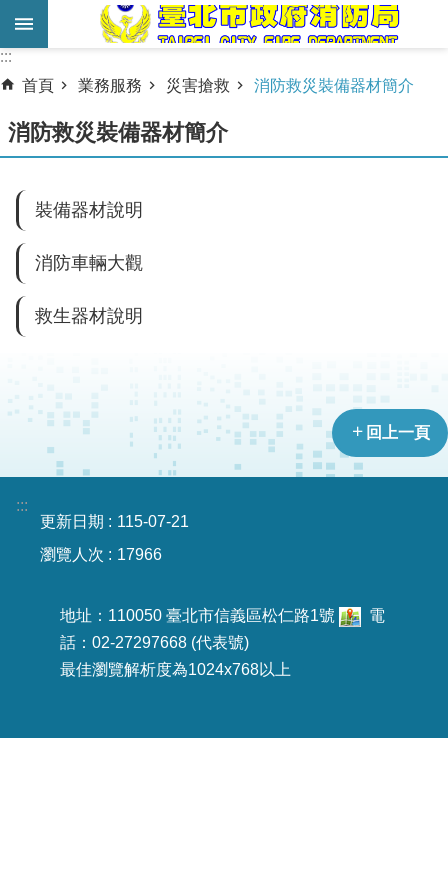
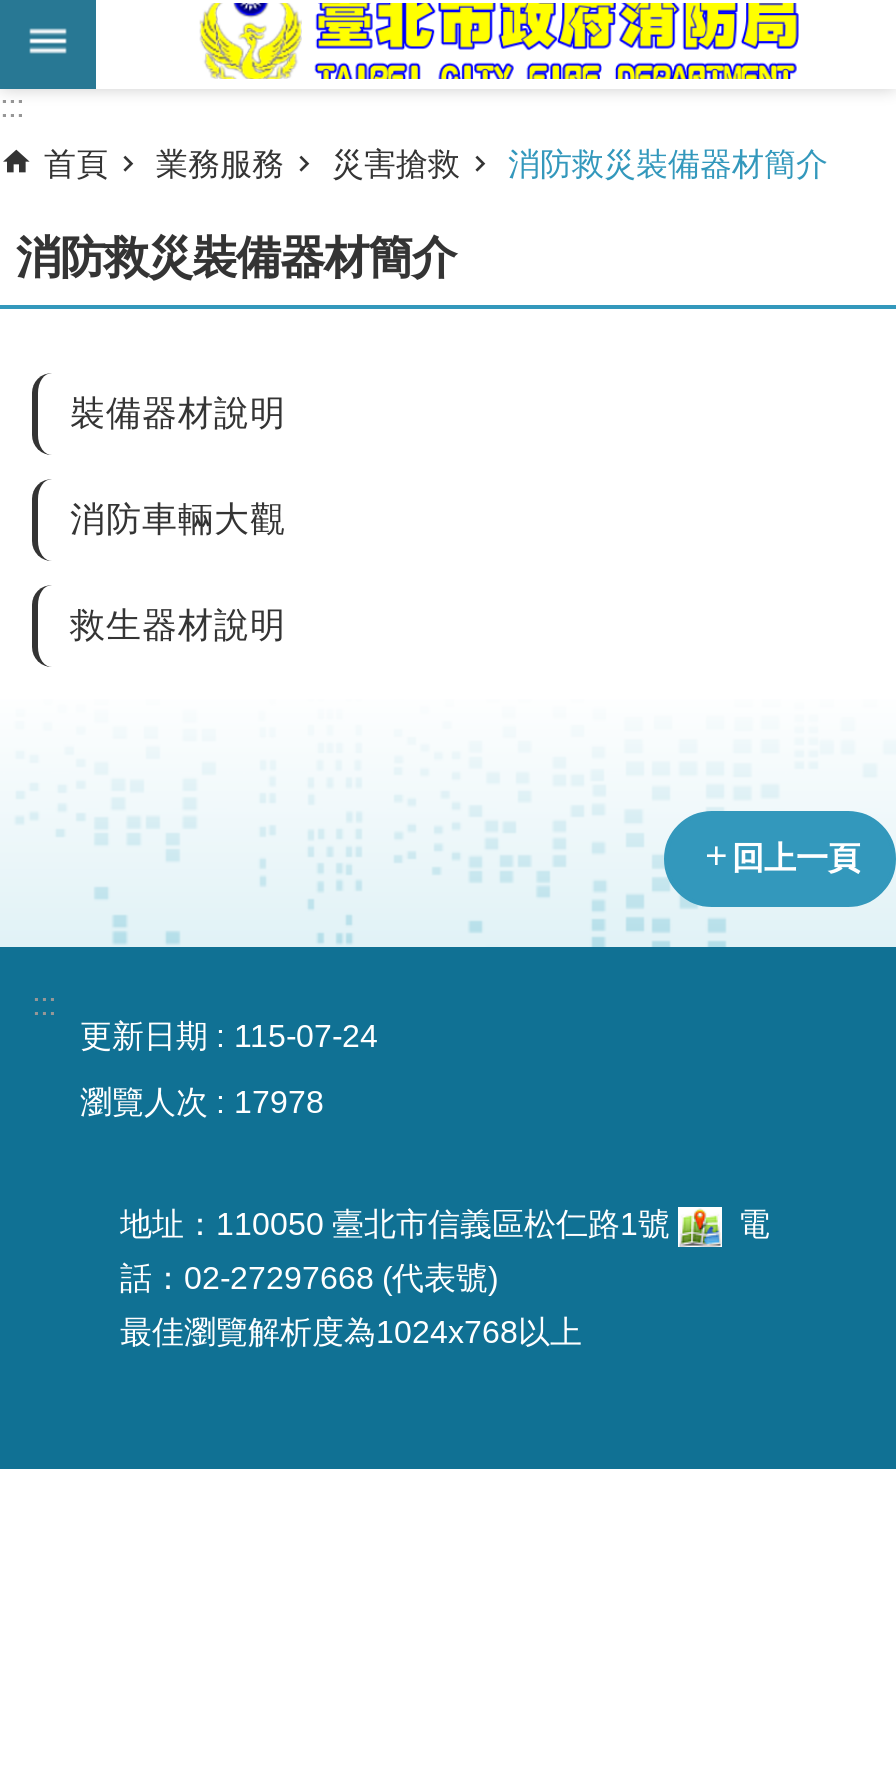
- 更新日期 115-07-21
+ 更新日期 115-07-24

- 17966
+ 17978
